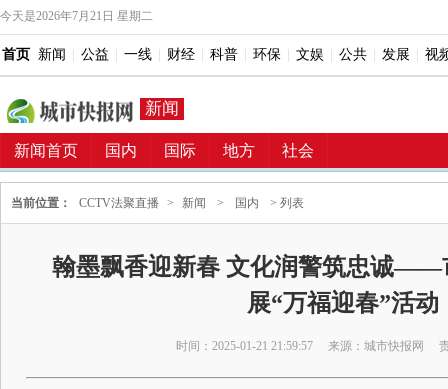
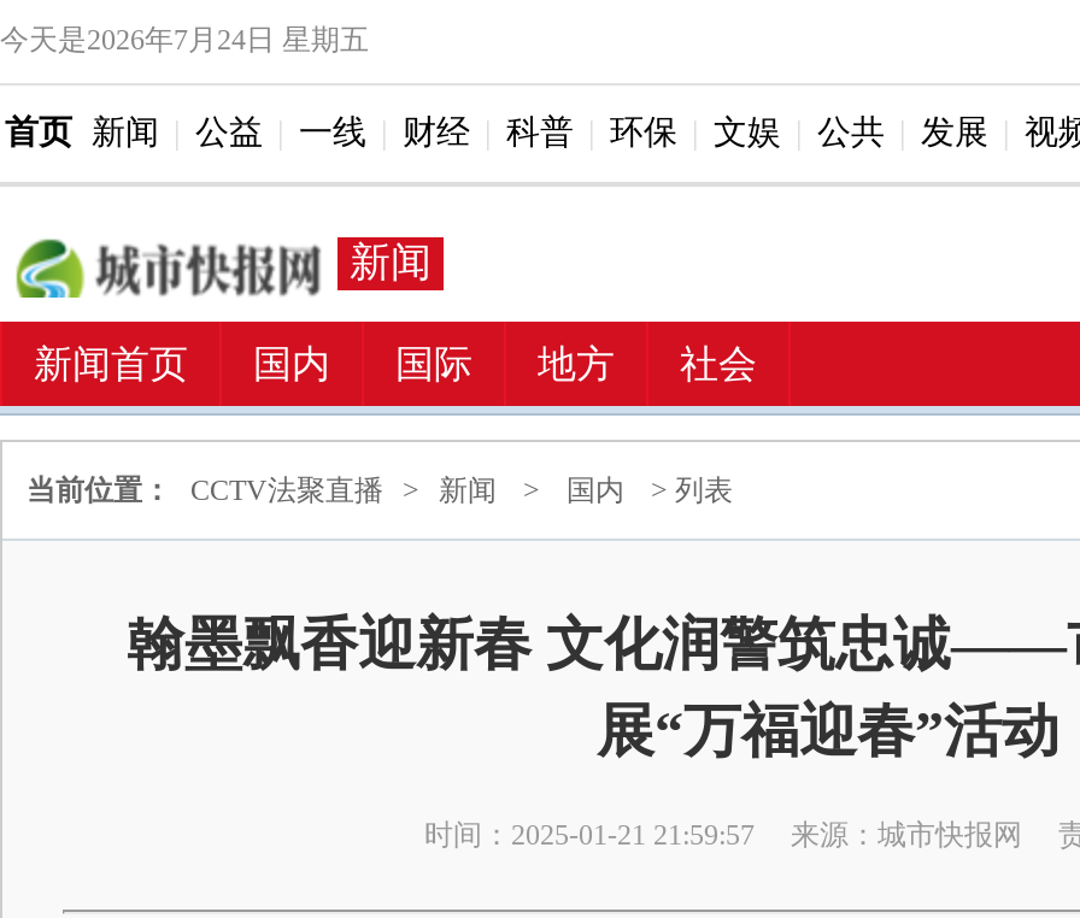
- 今天是2026年7月21日 星期二
+ 今天是2026年7月24日 星期五
